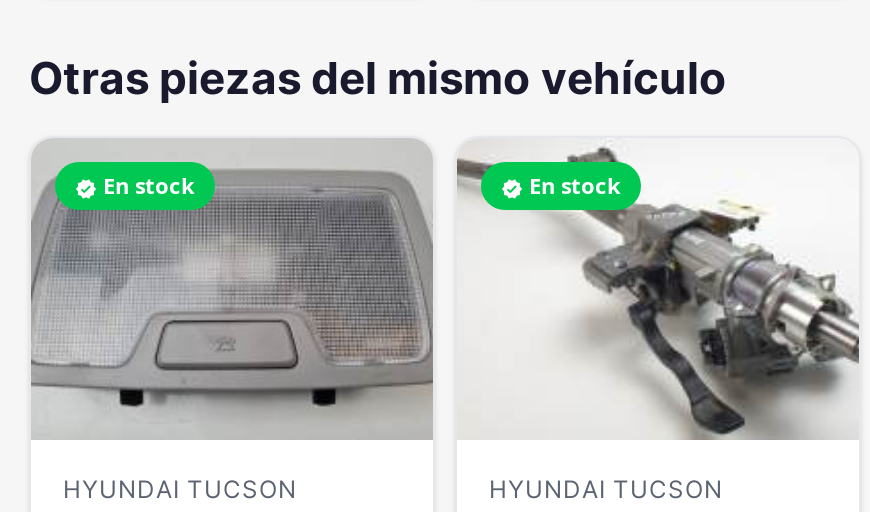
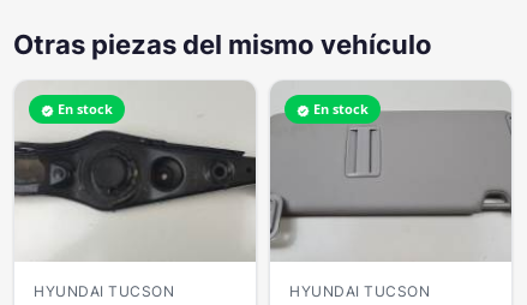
- [image]
+ [image]

- [image]
+ [image]
